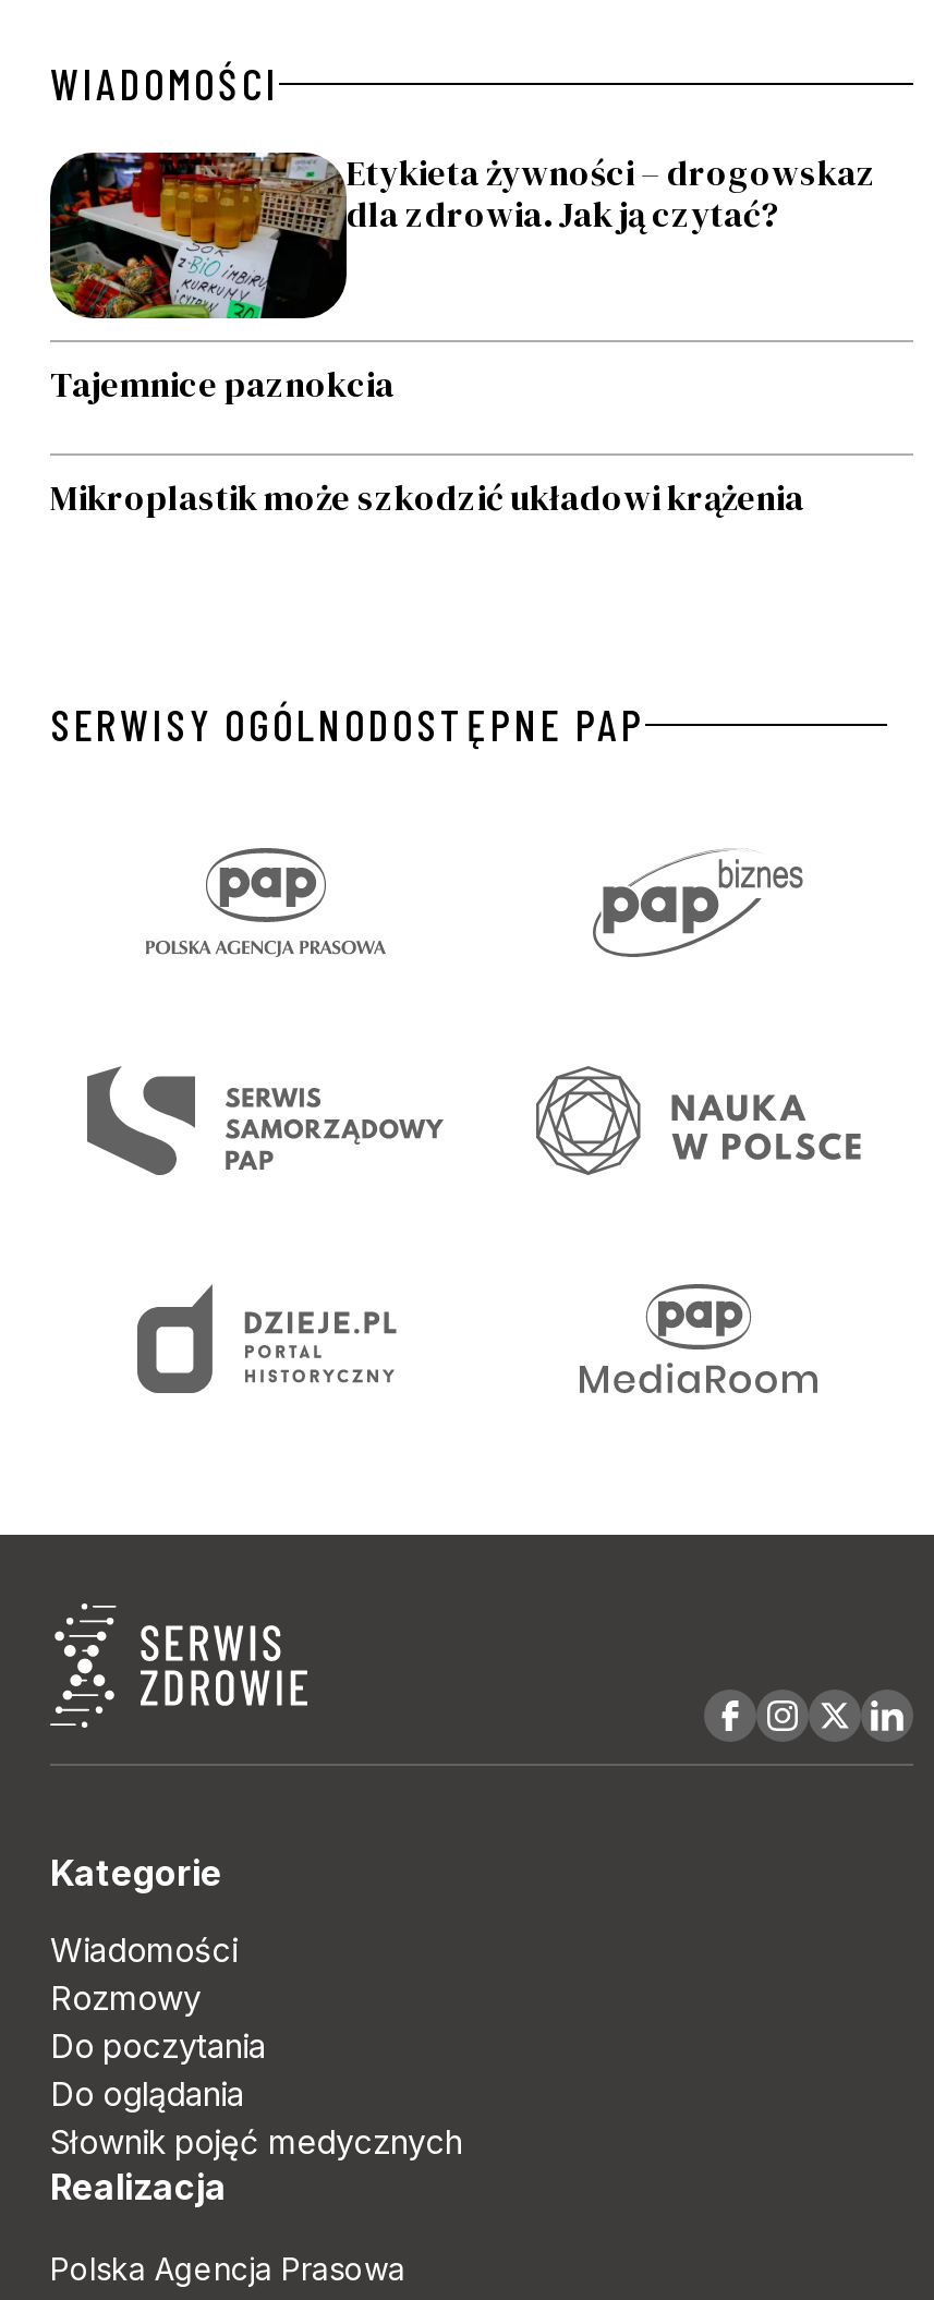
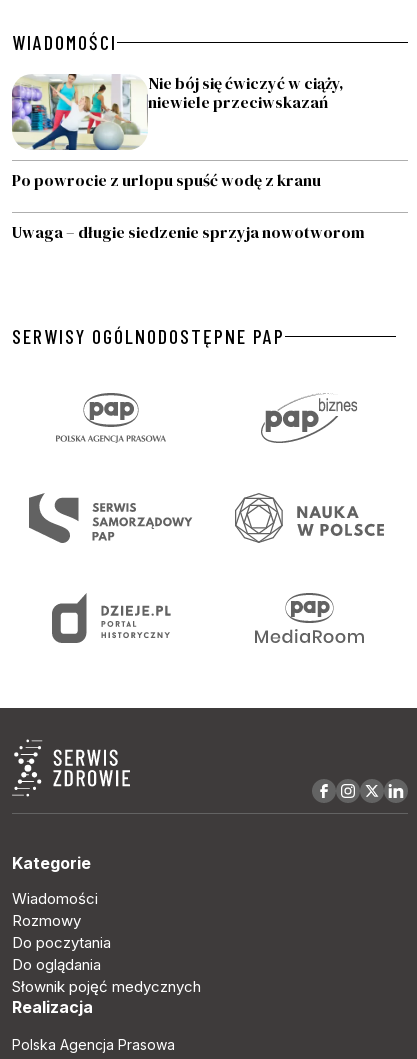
- [image]
- Etykieta żywności – drogowskaz
- dla zdrowia. Jak ją czytać?
+ [image]
+ Nie bój się ćwiczyć w ciąży,
+ niewiele przeciwskazań

- Tajemnice paznokcia
+ Po powrocie z urlopu spuść wodę z kranu

- Mikroplastik może szkodzić układowi krążenia
+ Uwaga – długie siedzenie sprzyja nowotworom
